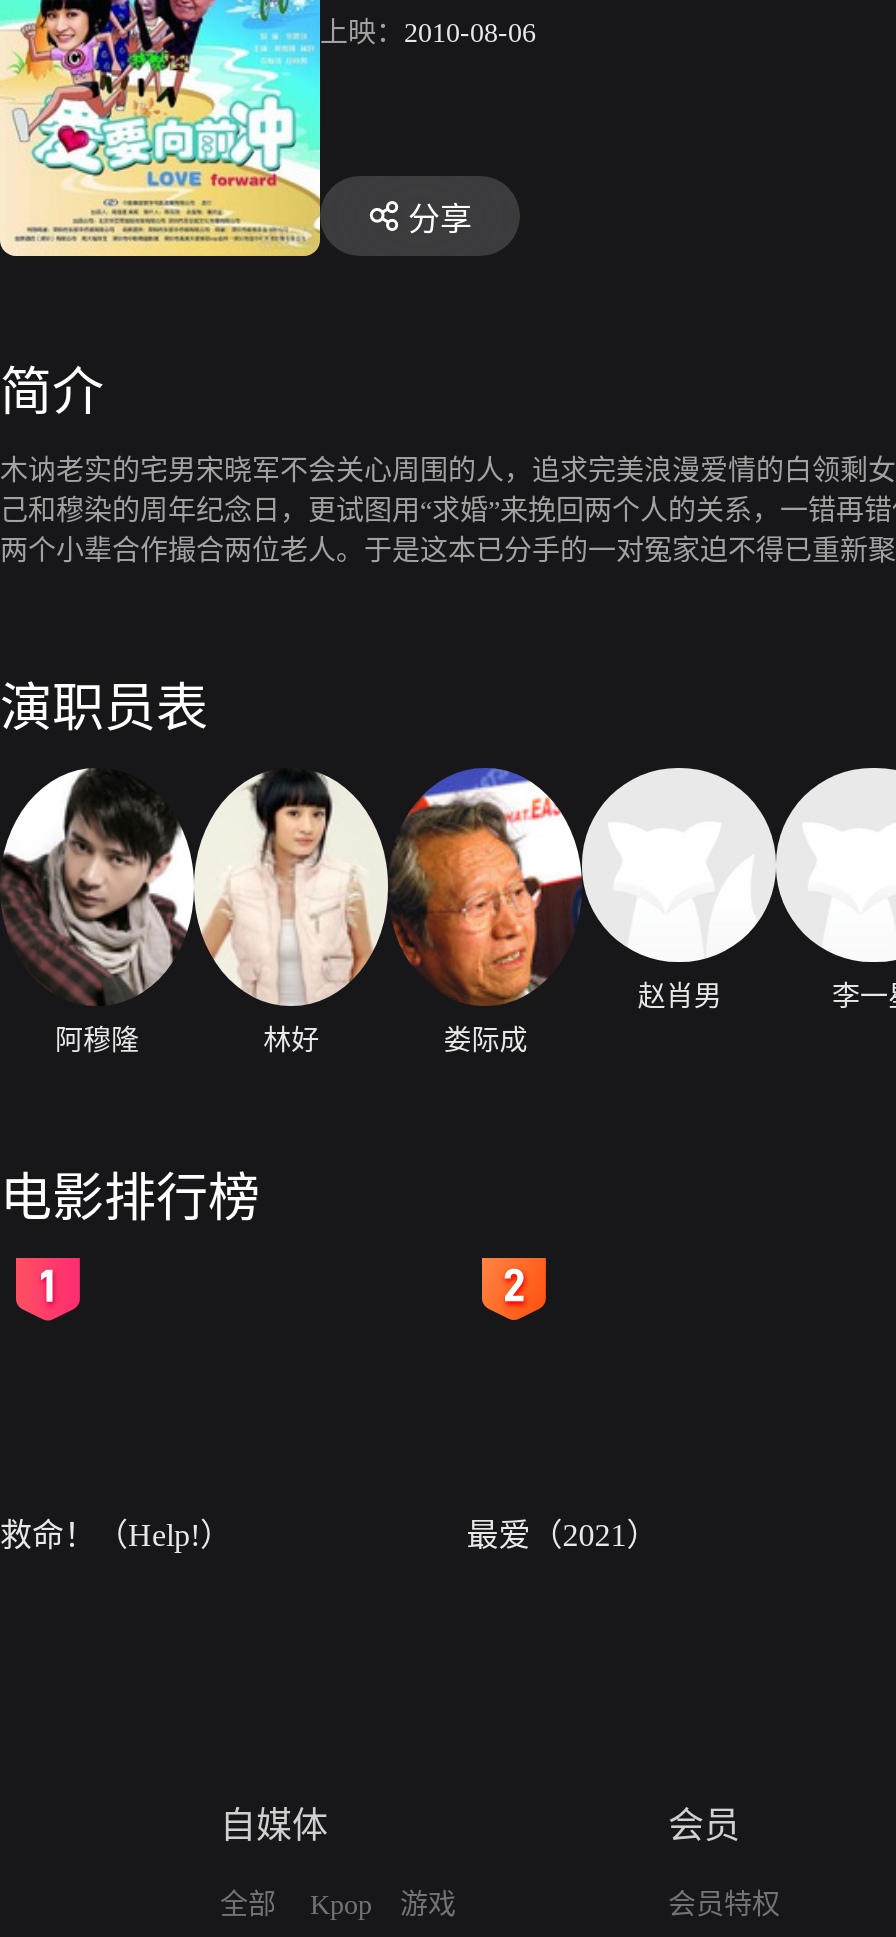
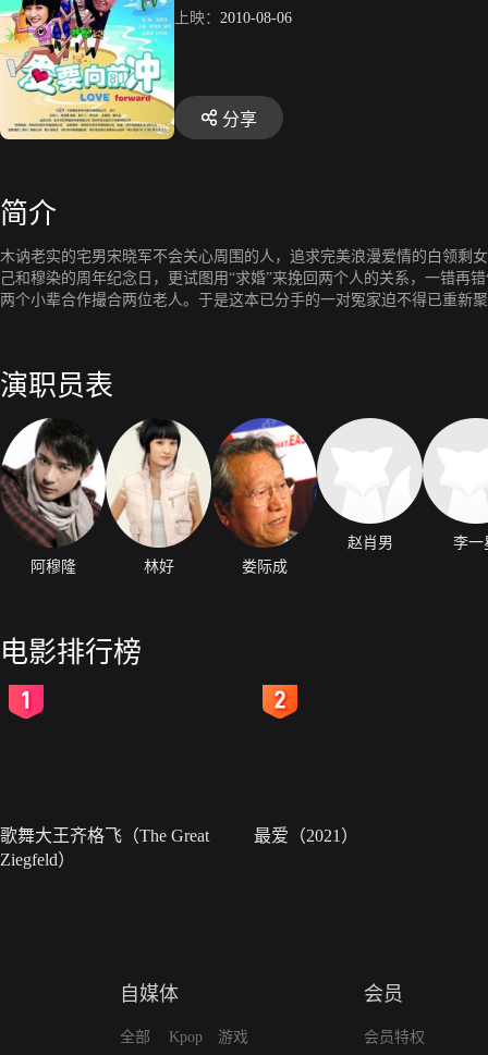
- 救命！（Help!）
+ 歌舞大王齐格飞（The Great
+ Ziegfeld）
